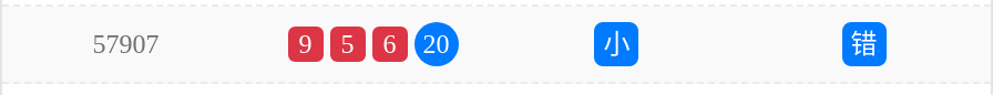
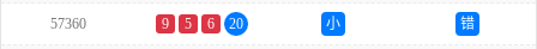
- 57907
+ 57360
